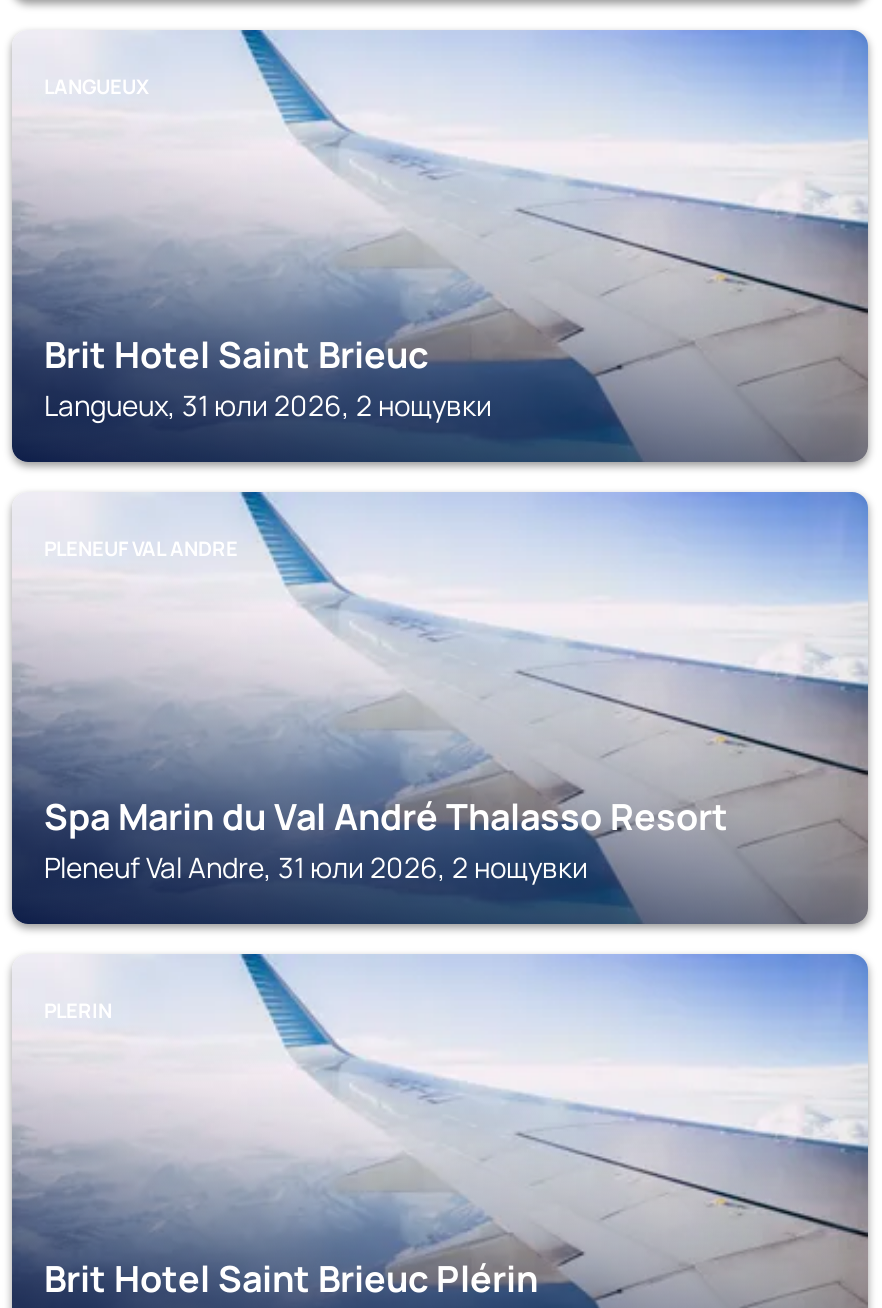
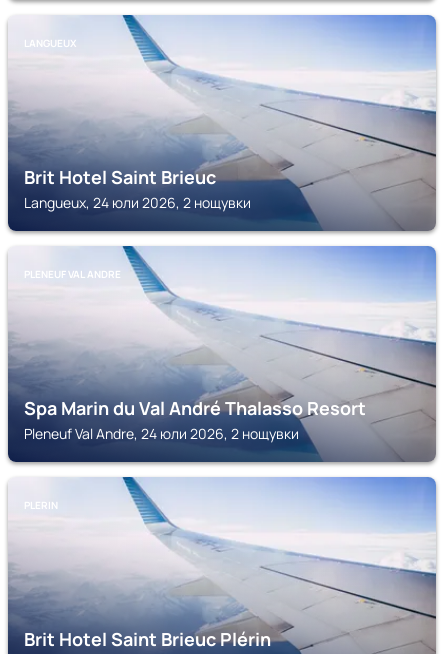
- Langueux, 31 юли 2026, 2 нощувки
+ Langueux, 24 юли 2026, 2 нощувки

- Pleneuf Val Andre, 31 юли 2026, 2 нощувки
+ Pleneuf Val Andre, 24 юли 2026, 2 нощувки
